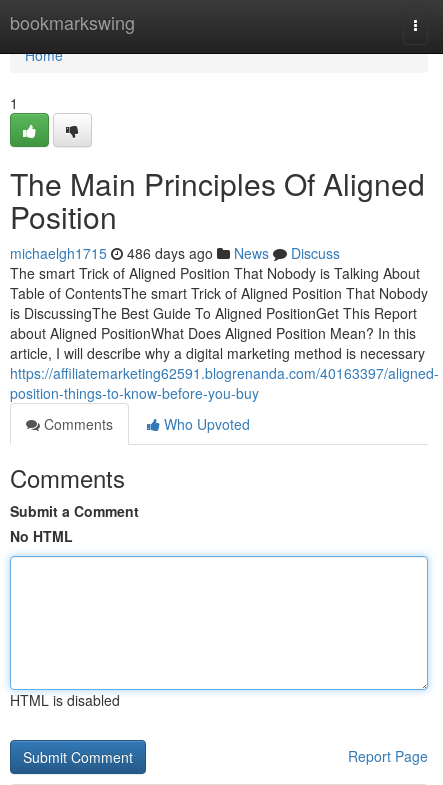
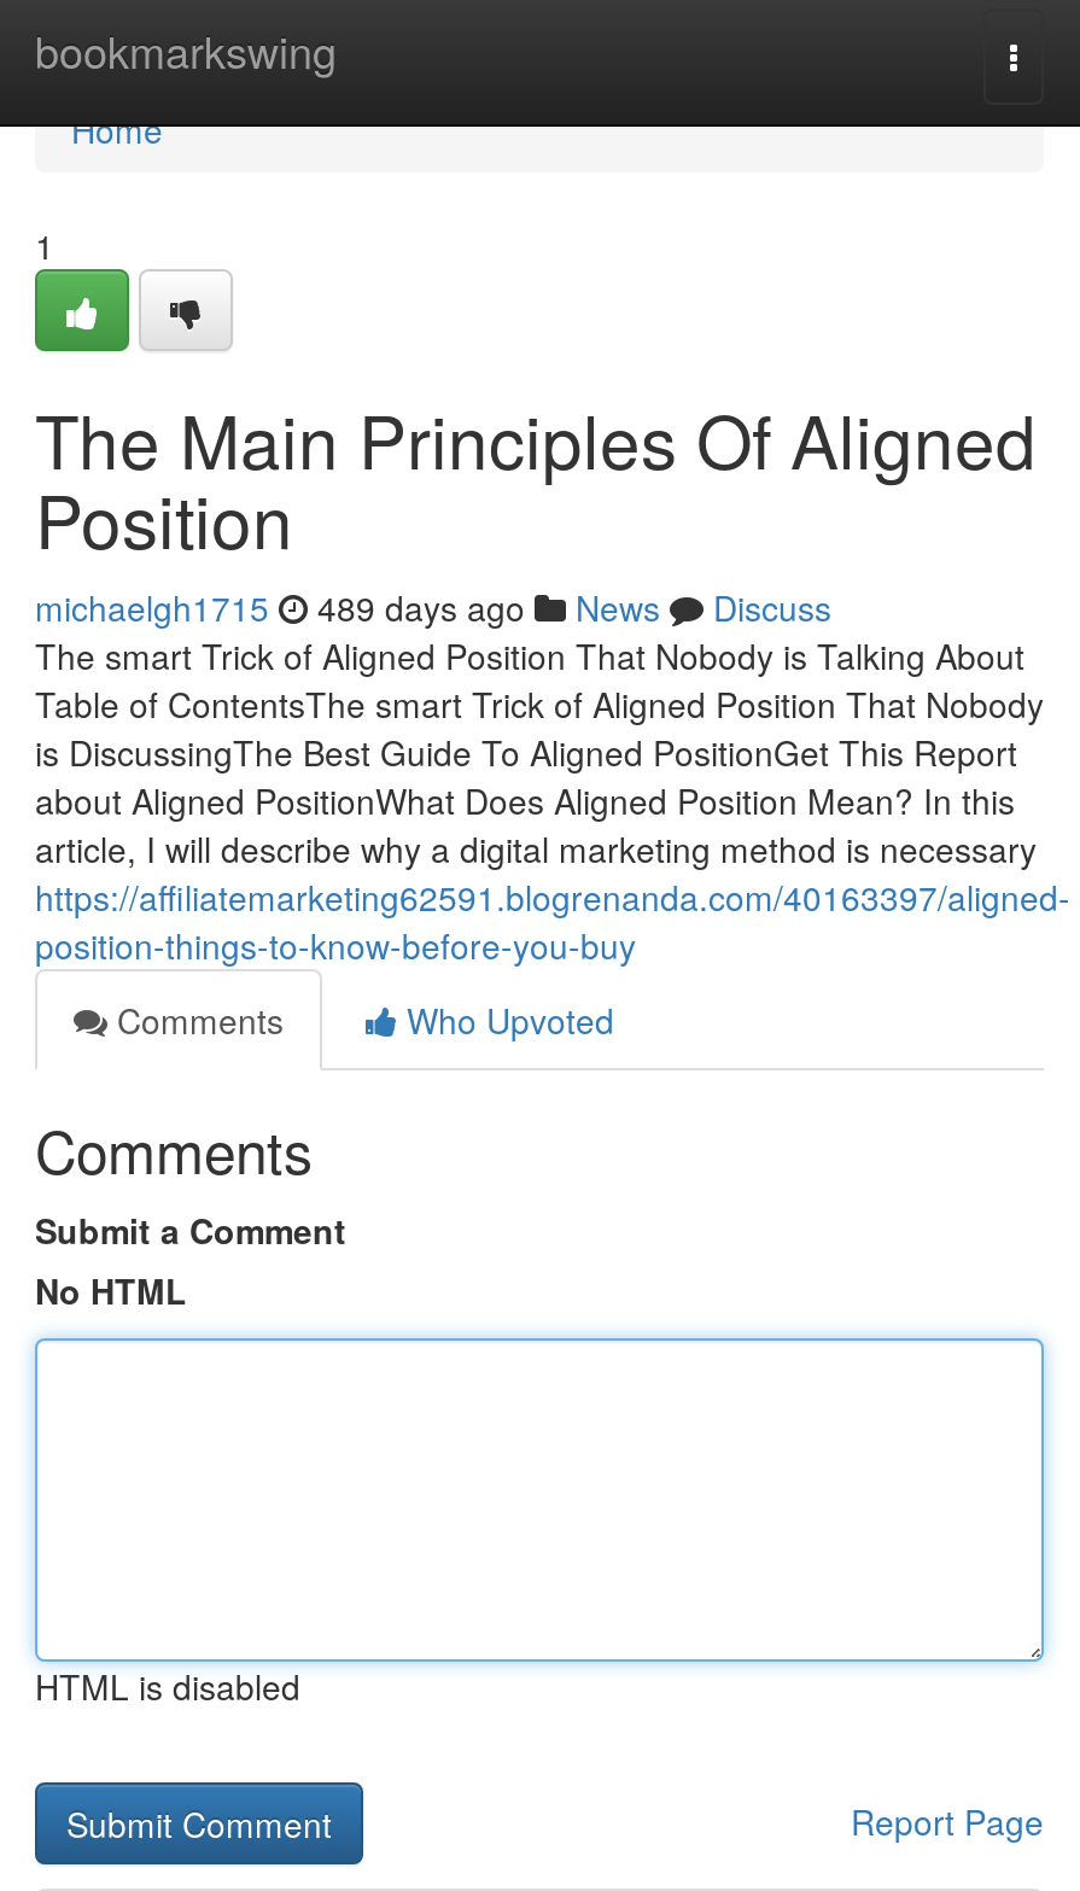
- michaelgh1715 486 days ago News Discuss
+ michaelgh1715 489 days ago News Discuss
